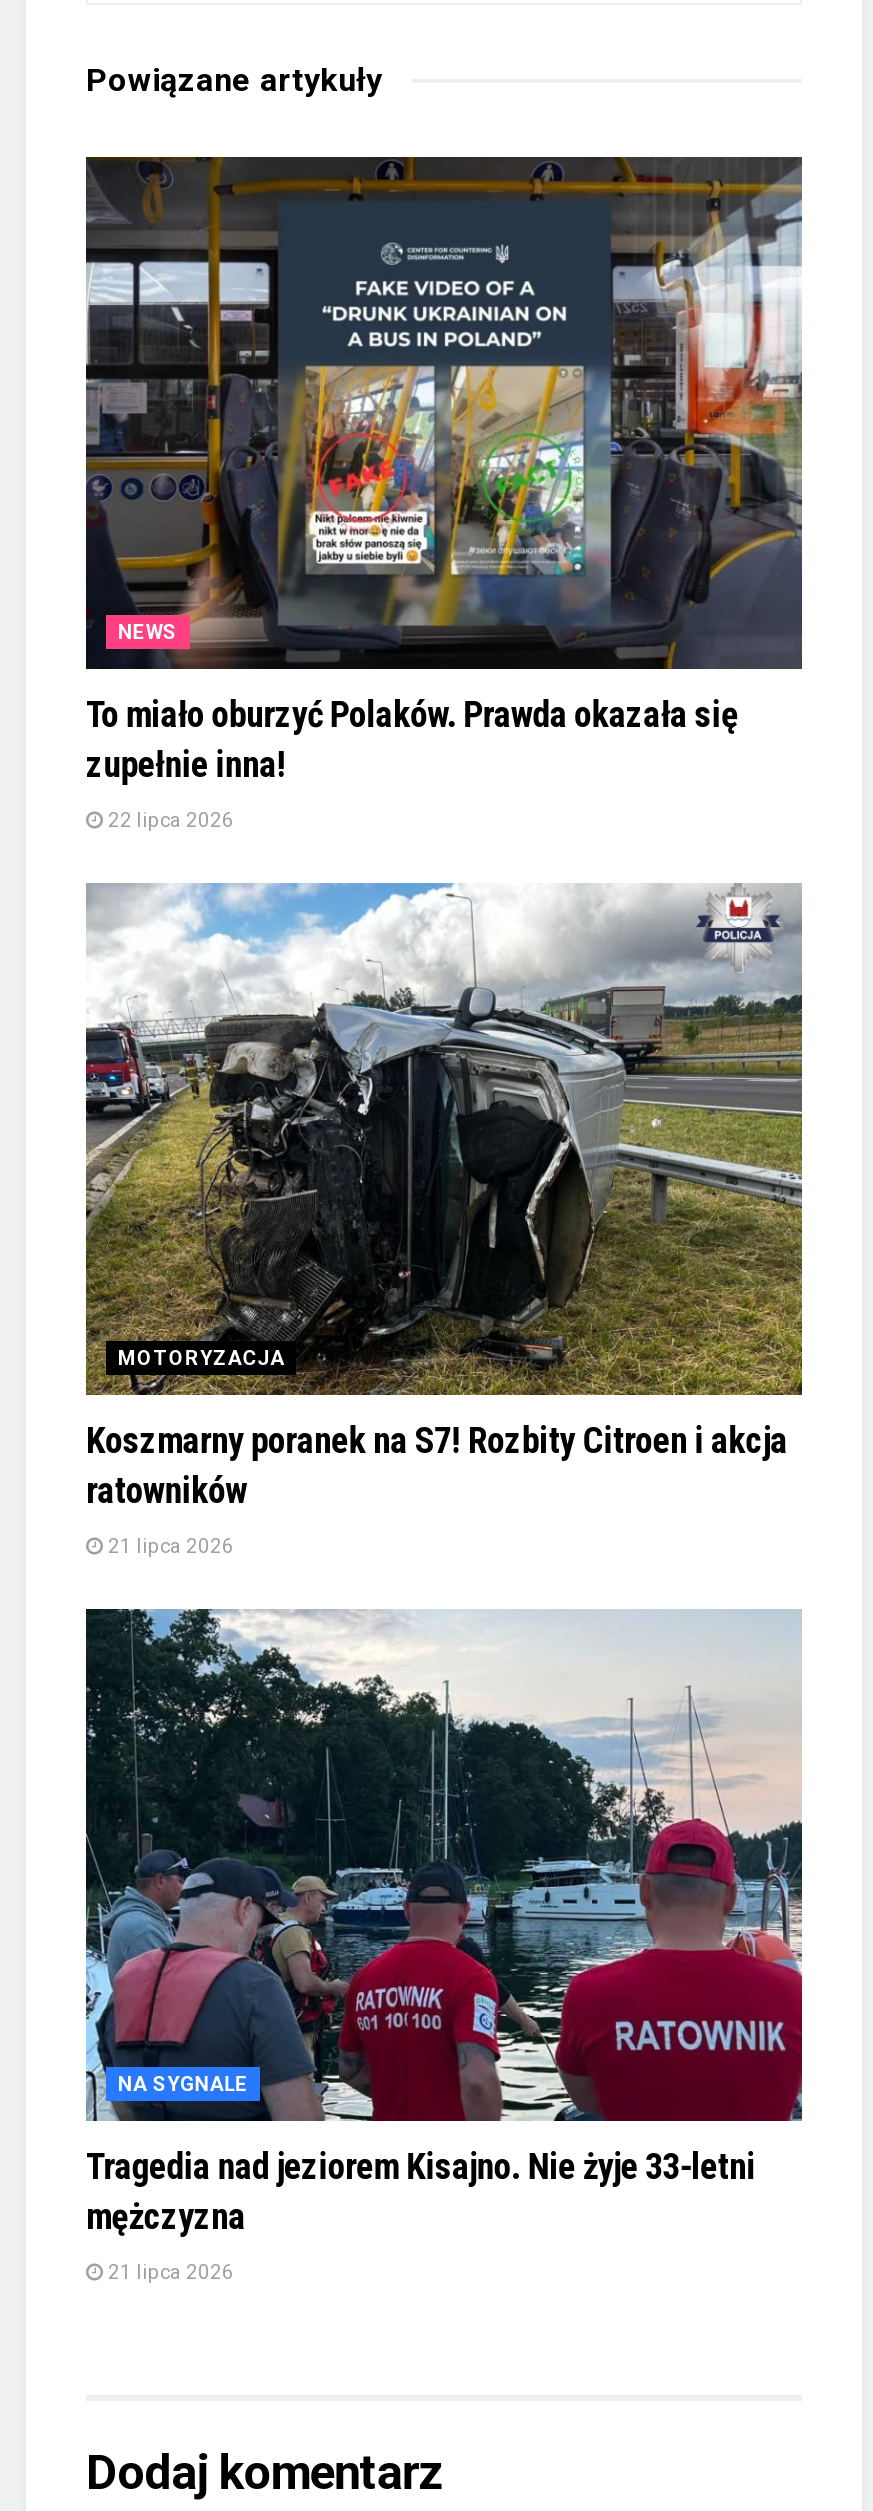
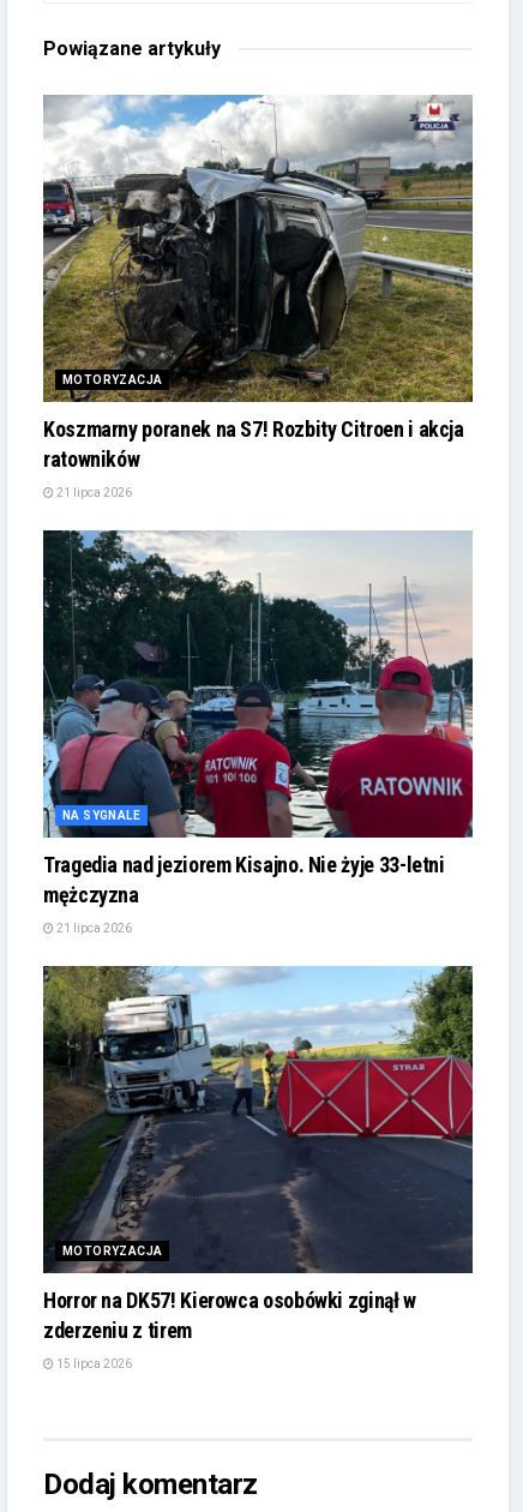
- [image]
- NEWS
- To miało oburzyć Polaków. Prawda okazała się
- zupełnie inna!
- 22 lipca 2026

moved up: [image] | MOTORYZACJA | Koszmarny poranek na S7! Rozbity Citroen i akcja | ... | mężczyzna | 21 lipca 2026

+ [image]
+ MOTORYZACJA
+ Horror na DK57! Kierowca osobówki zginął w
+ zderzeniu z tirem
+ 15 lipca 2026
